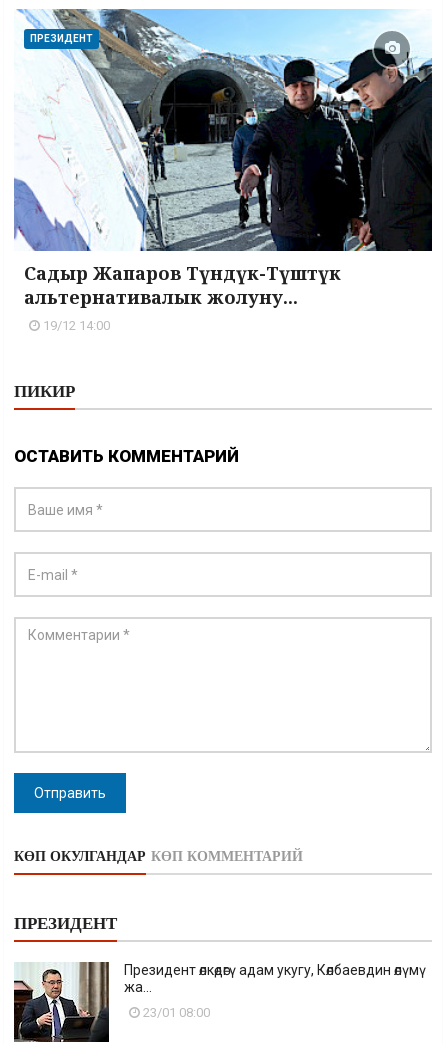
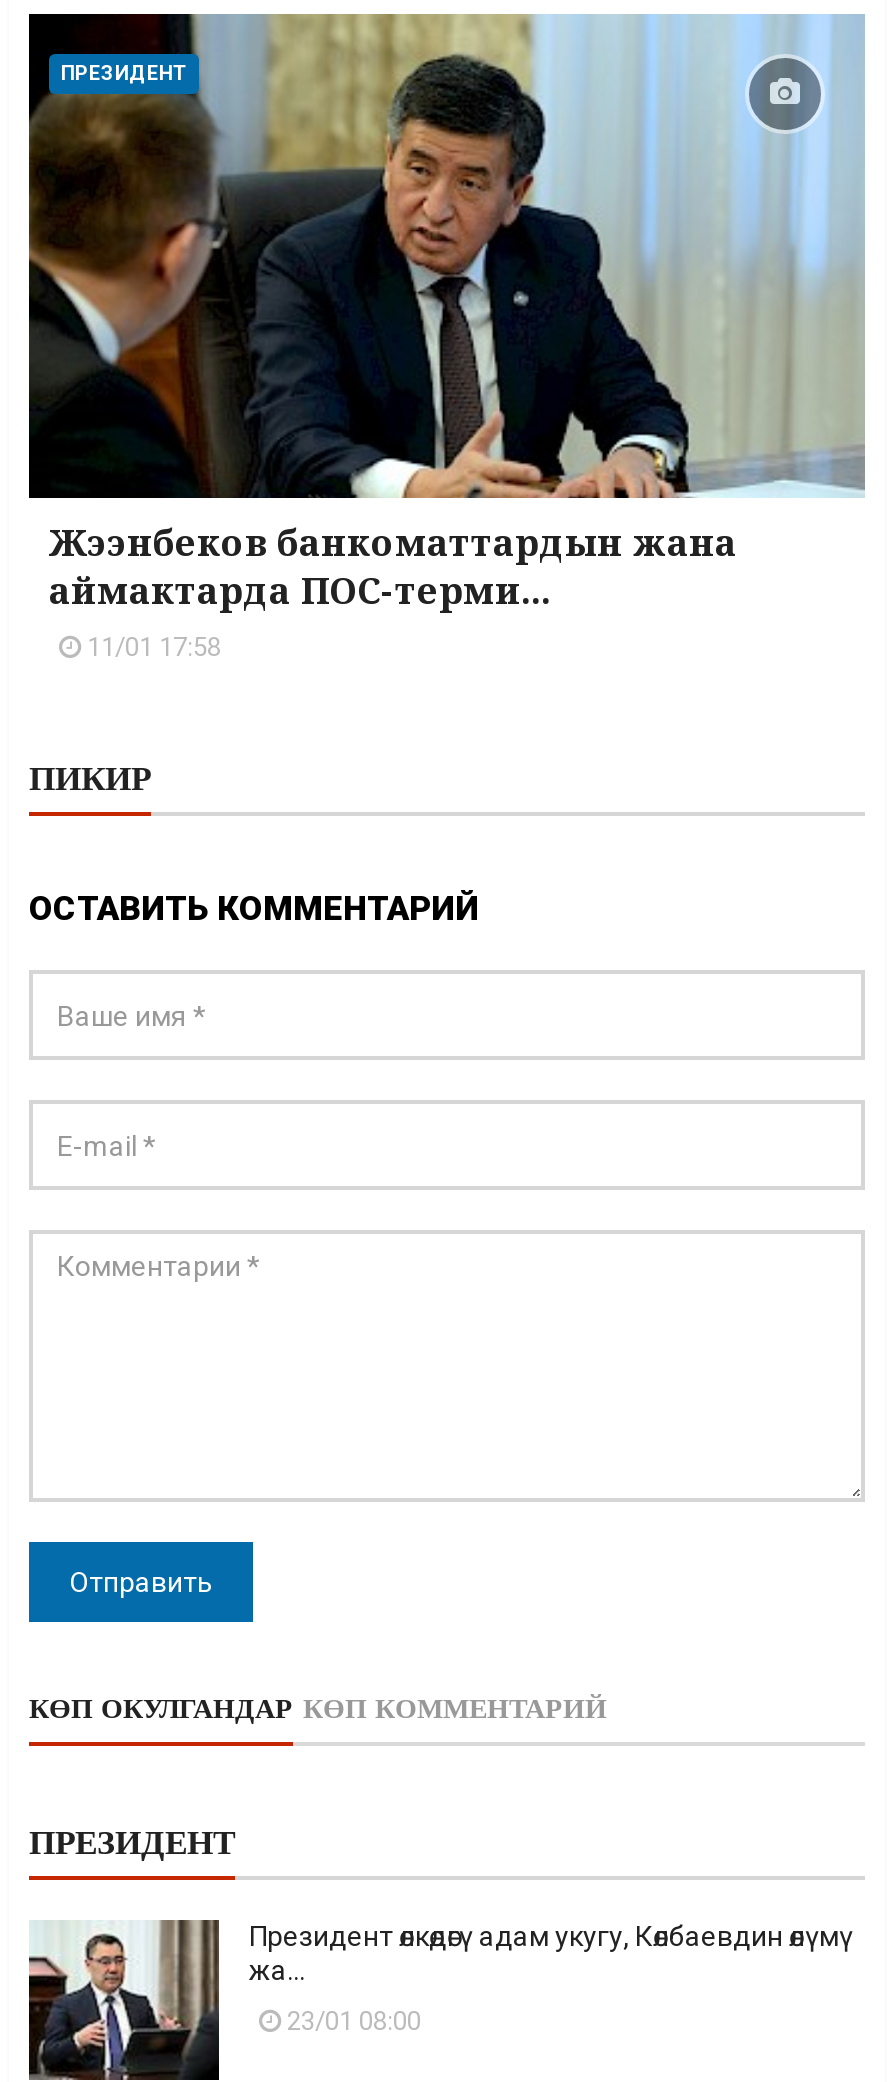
- [image]
- Садыр Жапаров Түндүк-Түштүк
- альтернативалык жолуну...
- 19/12 14:00
+ [image]
+ Жээнбеков банкоматтардын жана
+ аймактарда ПОС-терми...
+ 11/01 17:58
